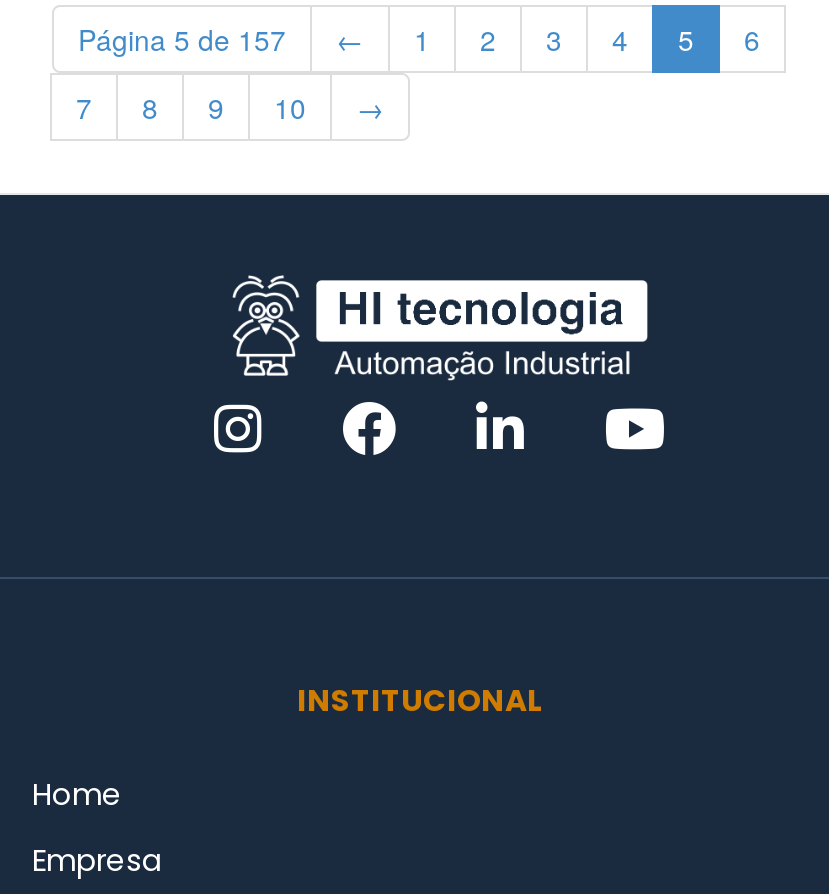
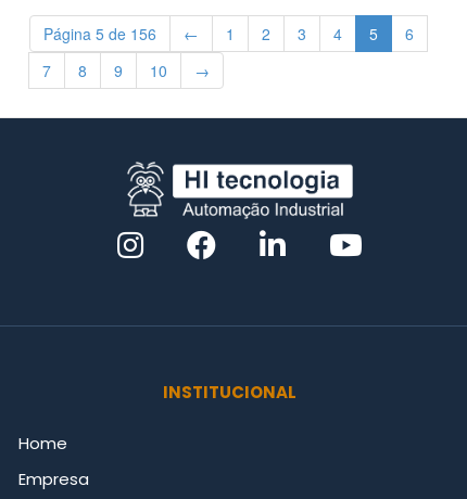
- Página 5 de 157
+ Página 5 de 156
